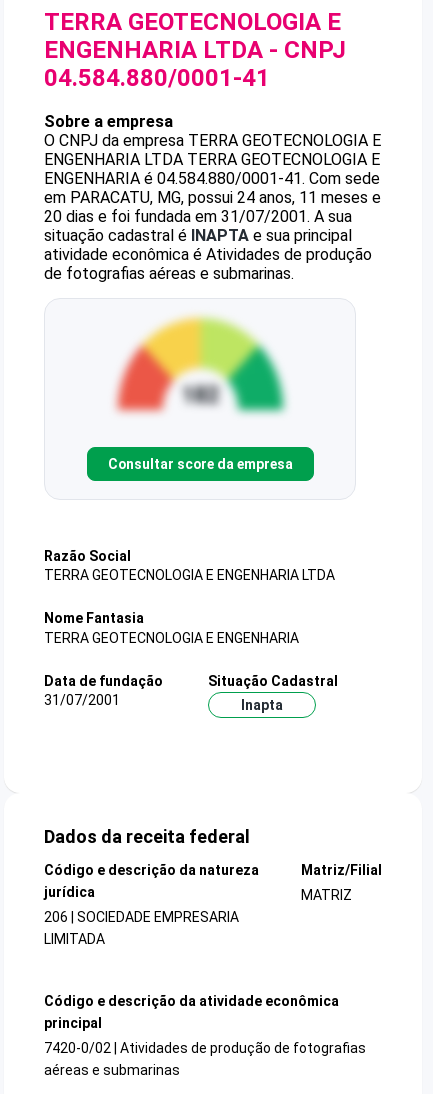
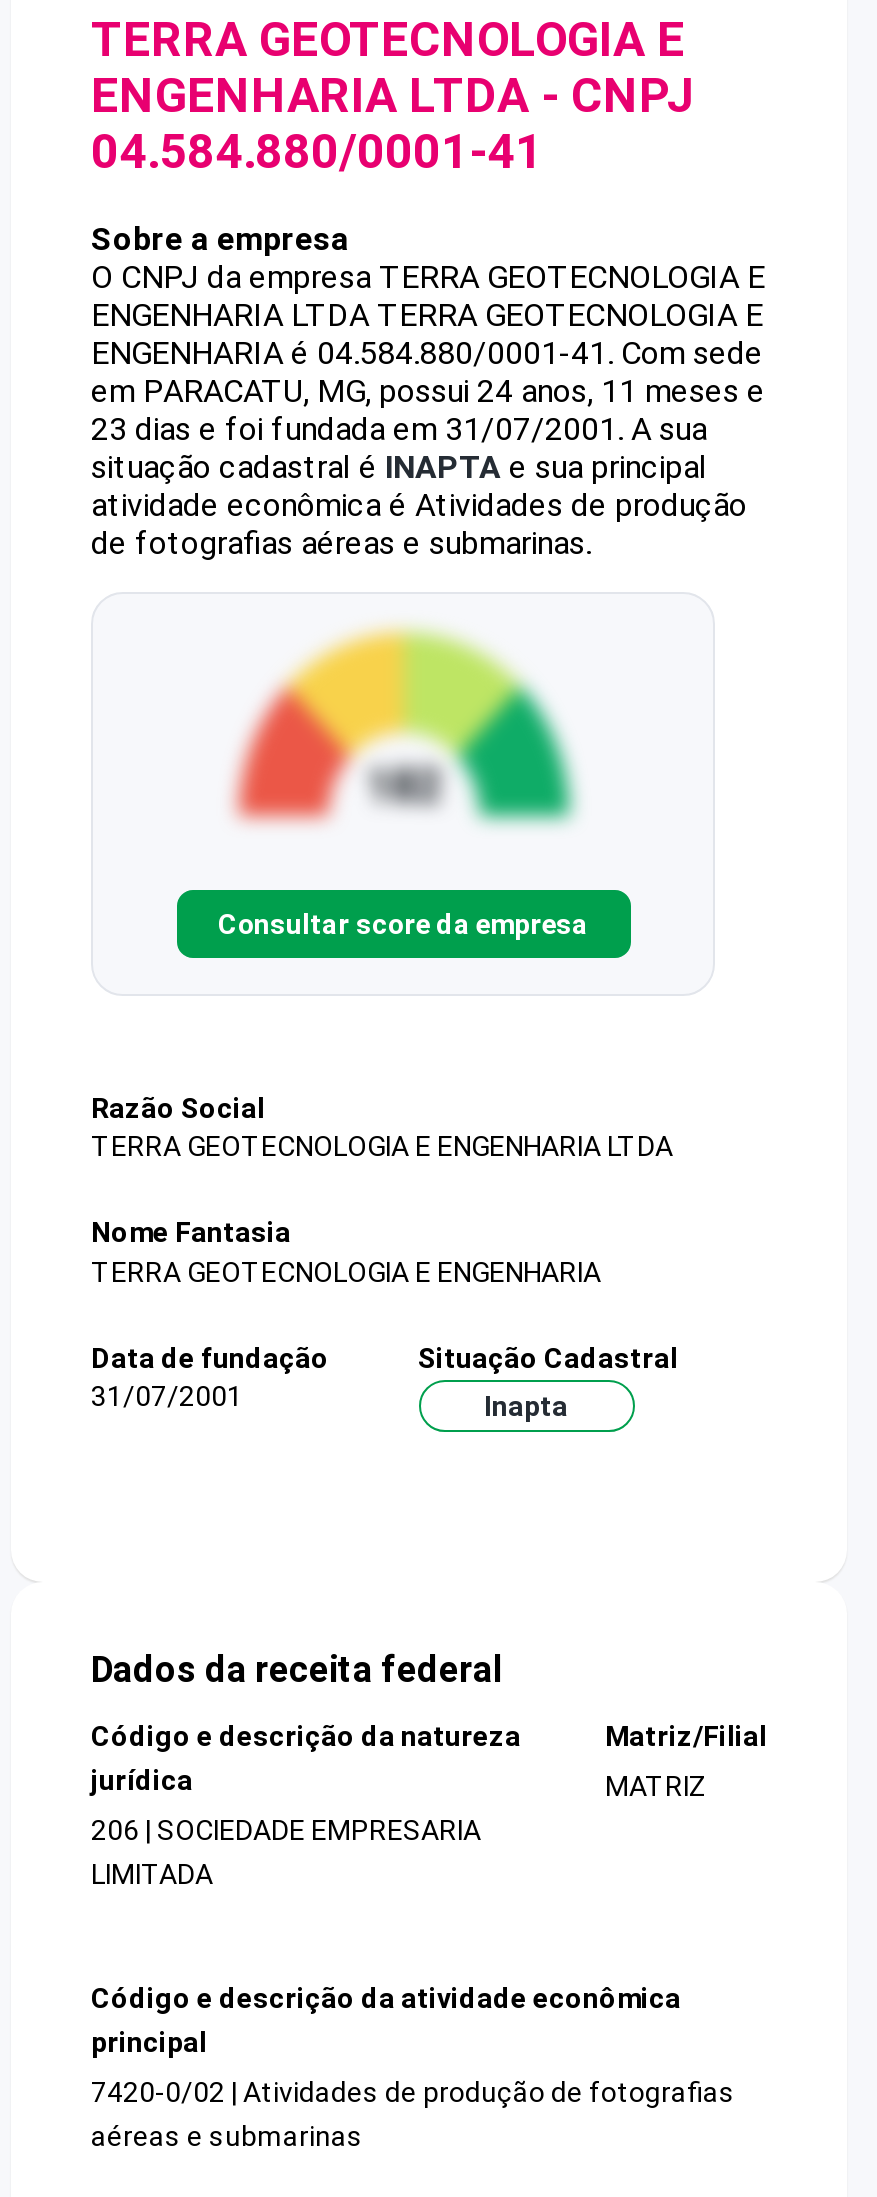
- 20 dias e foi fundada em 31/07/2001. A sua
+ 23 dias e foi fundada em 31/07/2001. A sua
